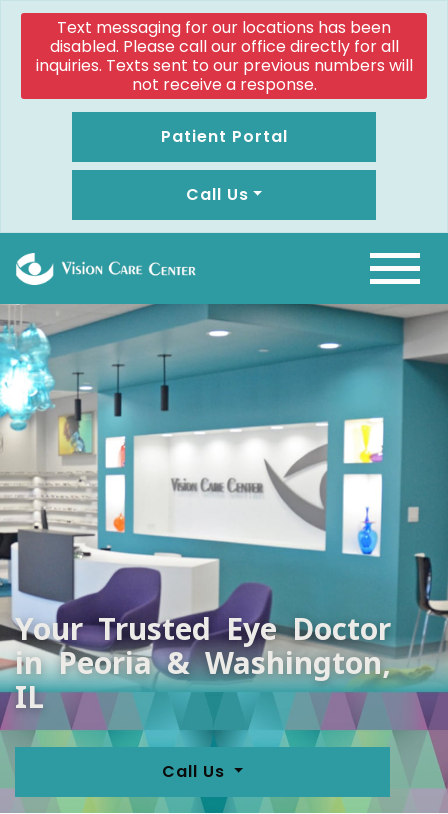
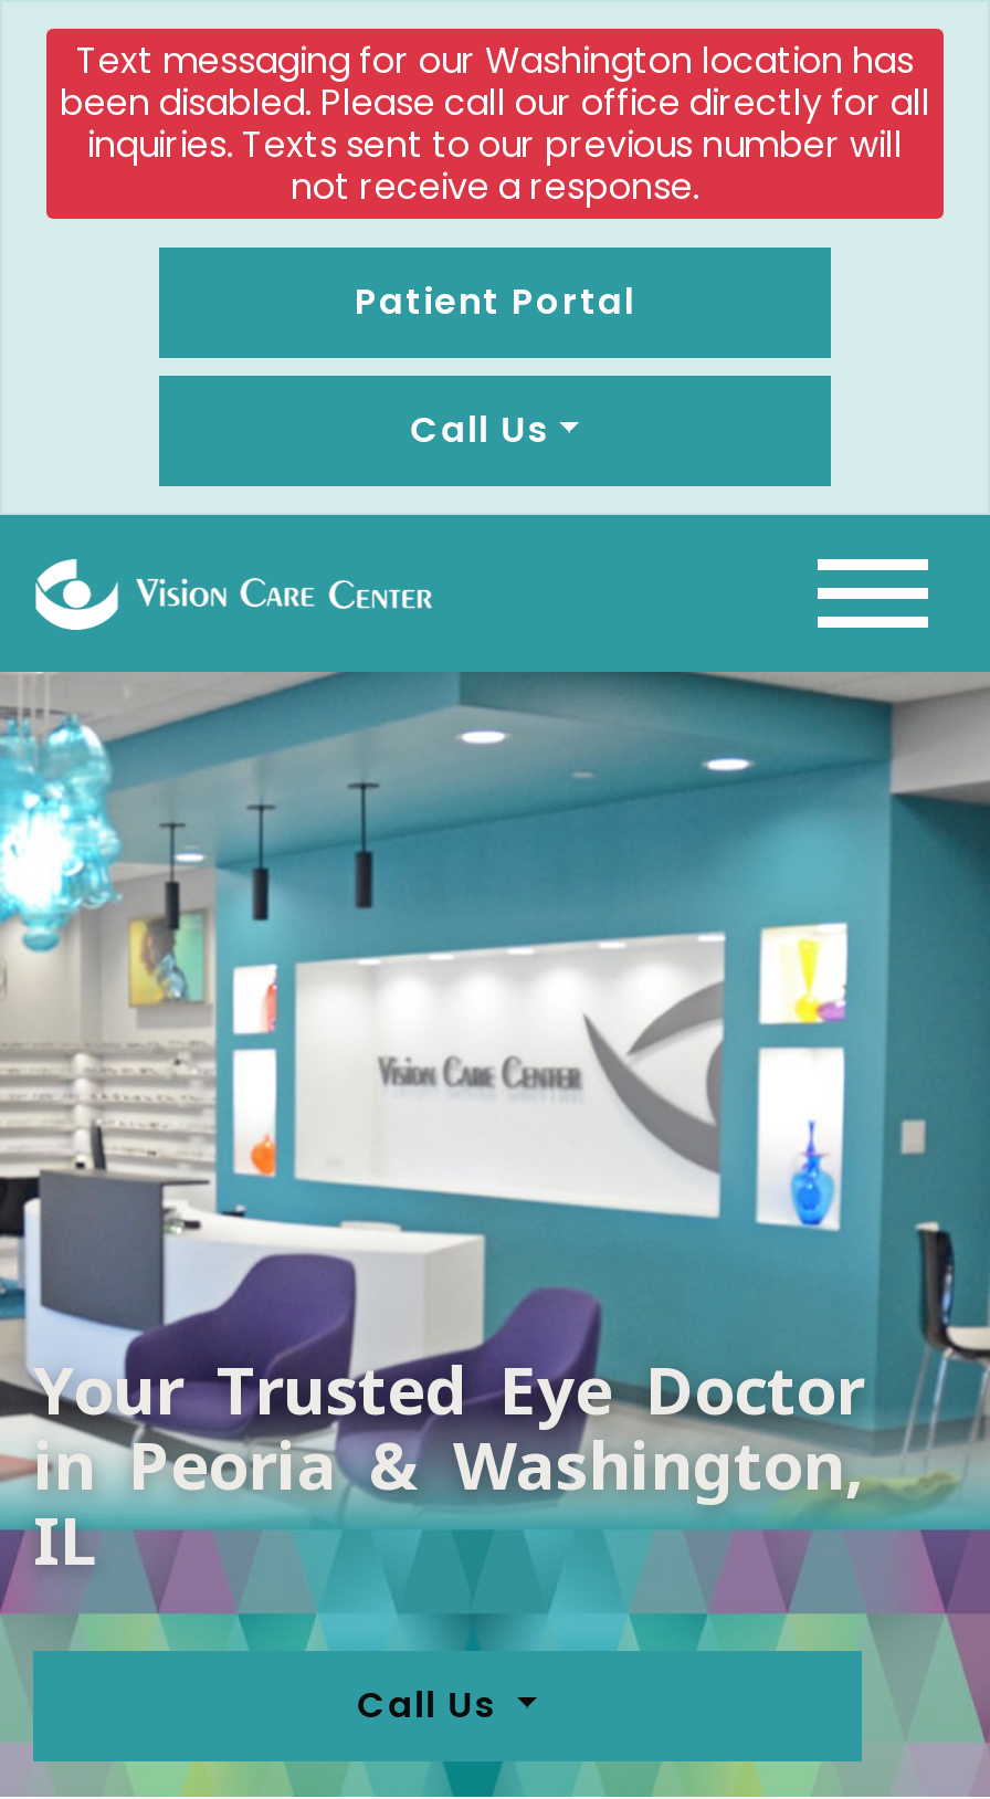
- Text messaging for our locations has been
- disabled. Please call our office directly for all
- inquiries. Texts sent to our previous numbers will
+ Text messaging for our Washington location has
+ been disabled. Please call our office directly for all
+ inquiries. Texts sent to our previous number will
